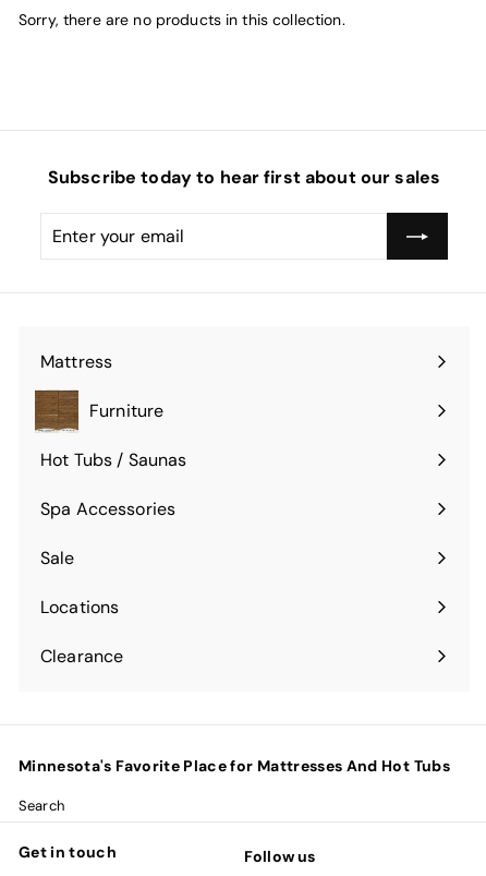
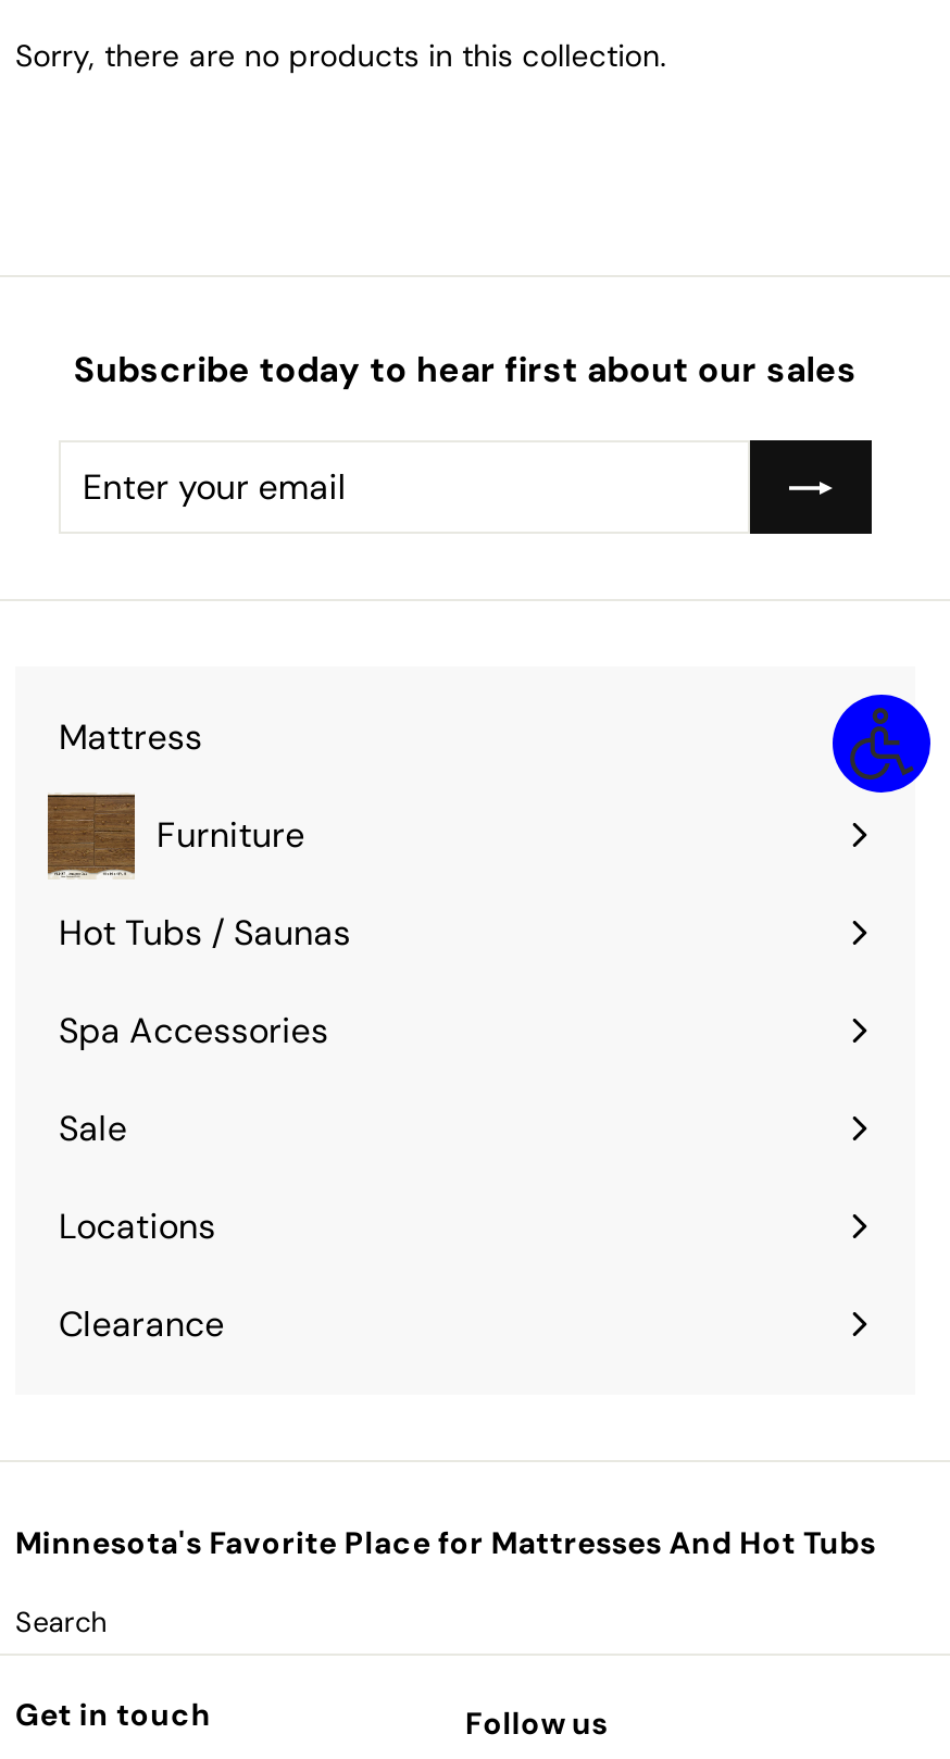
+ [image]
